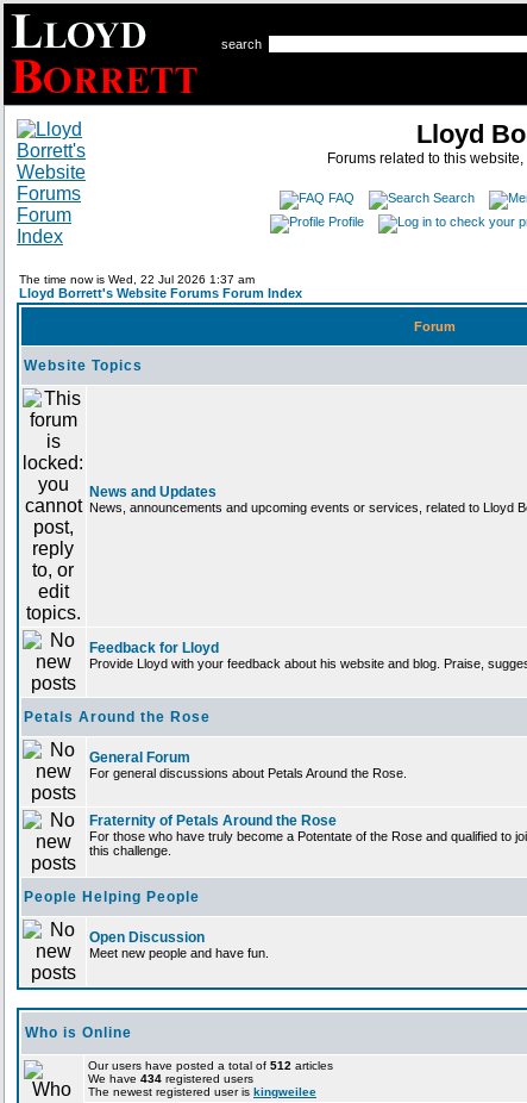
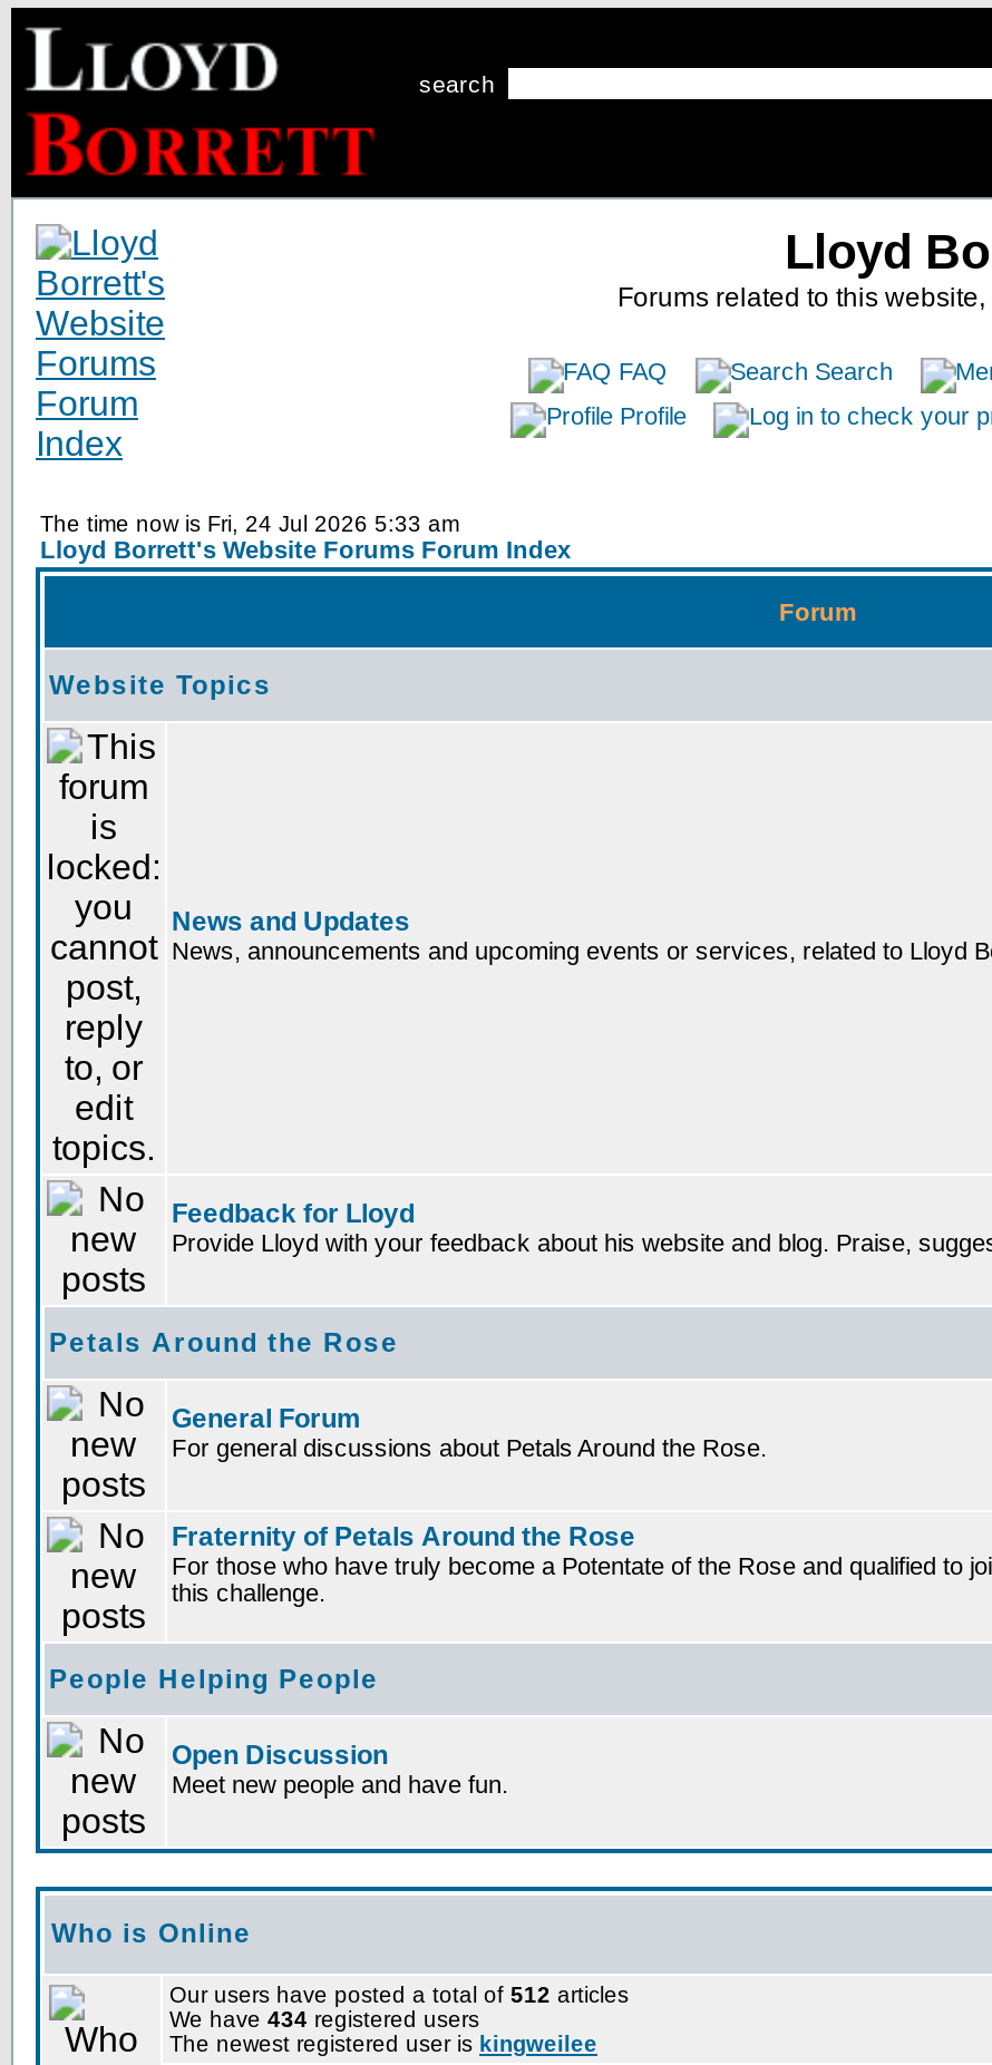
- The time now is Wed, 22 Jul 2026 1:37 am
+ The time now is Fri, 24 Jul 2026 5:33 am
